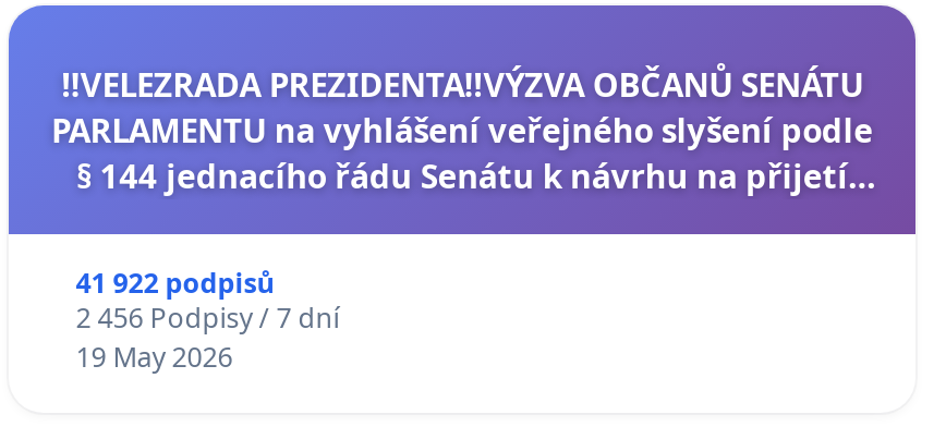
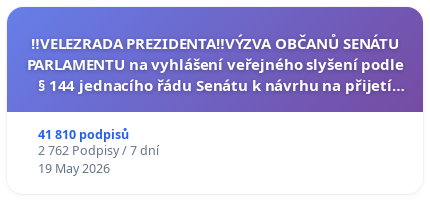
- 41 922 podpisů
+ 41 810 podpisů

- 2 456 Podpisy / 7 dní
+ 2 762 Podpisy / 7 dní
